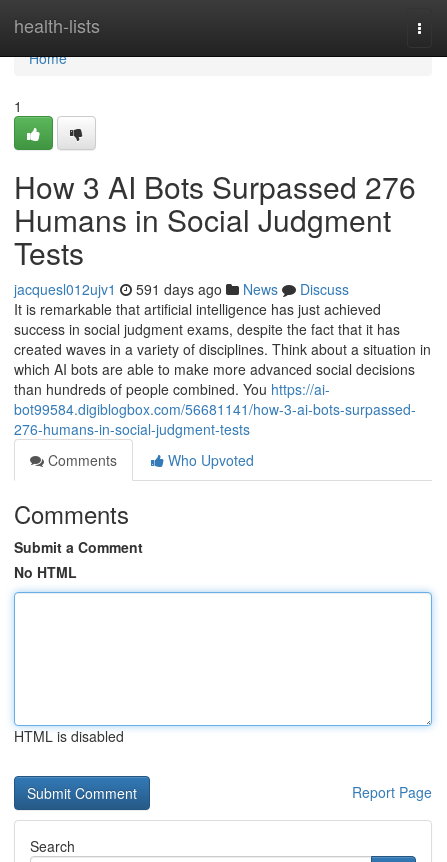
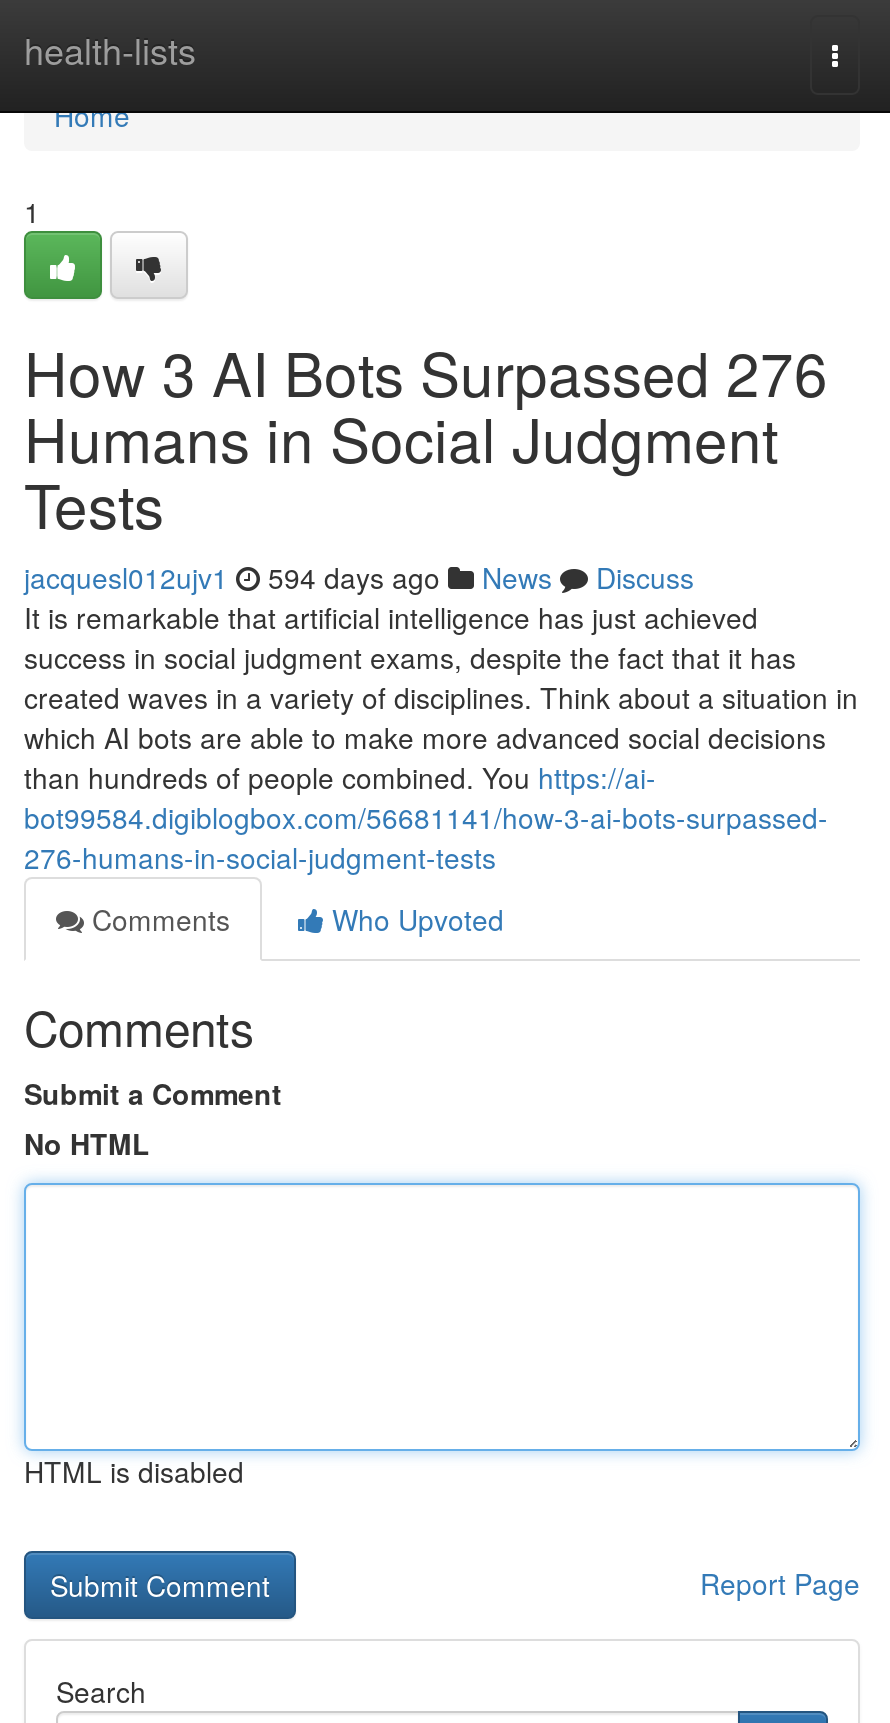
- jacquesl012ujv1 591 days ago News Discuss
+ jacquesl012ujv1 594 days ago News Discuss
